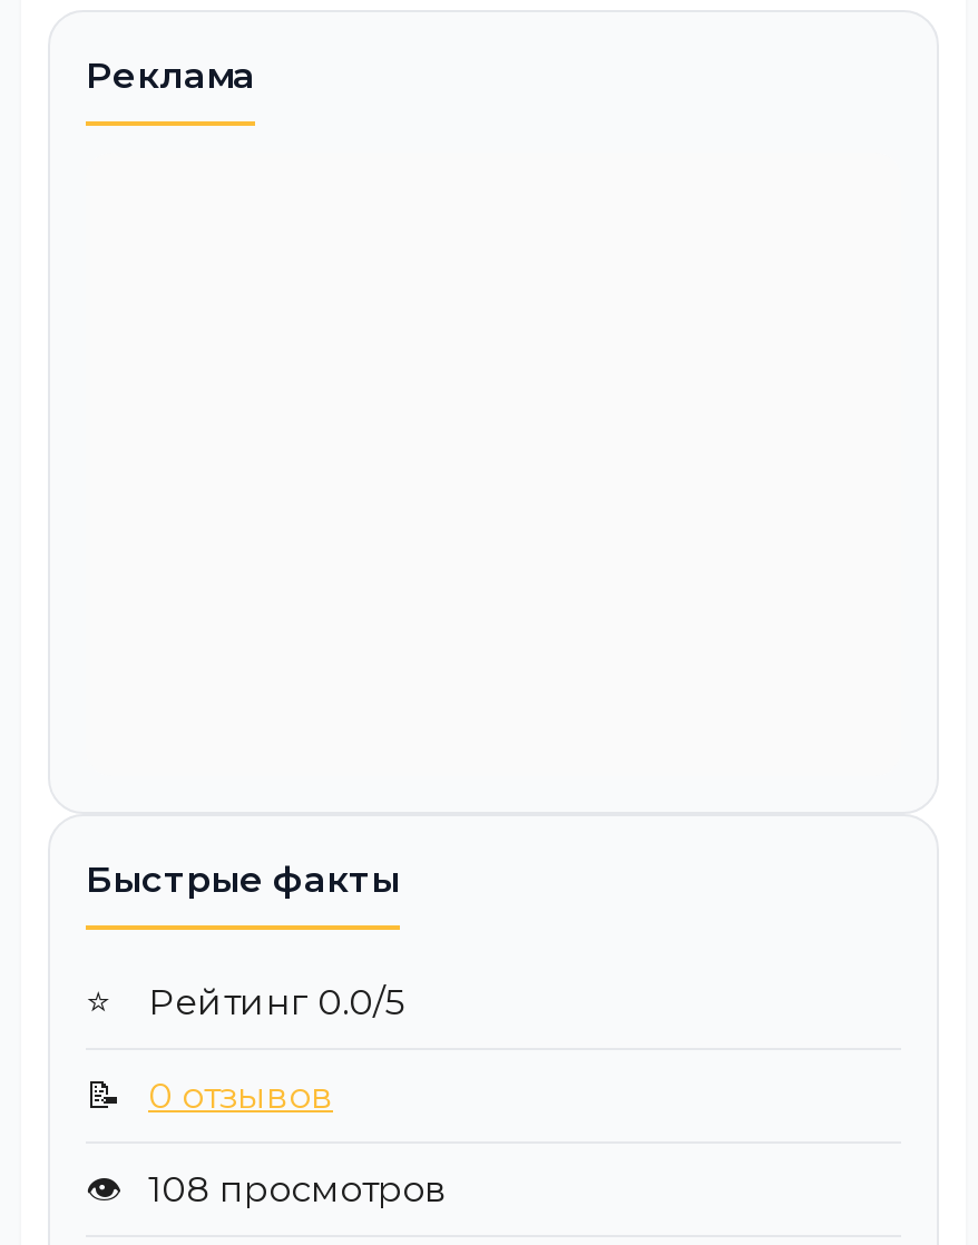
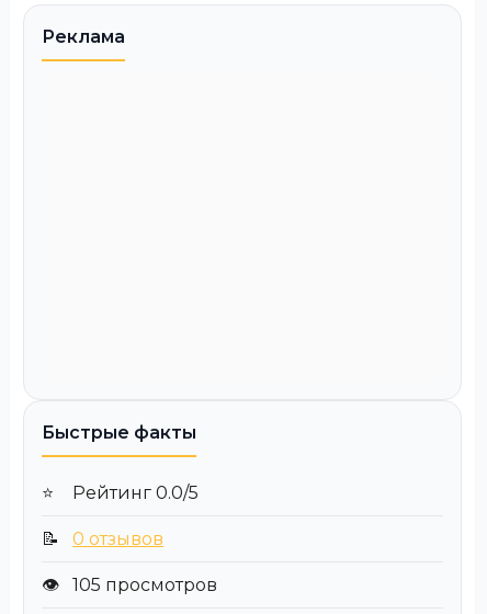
- 108 просмотров
+ 105 просмотров
